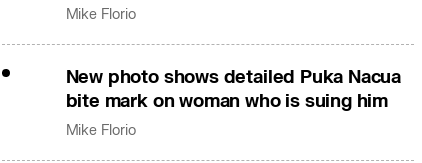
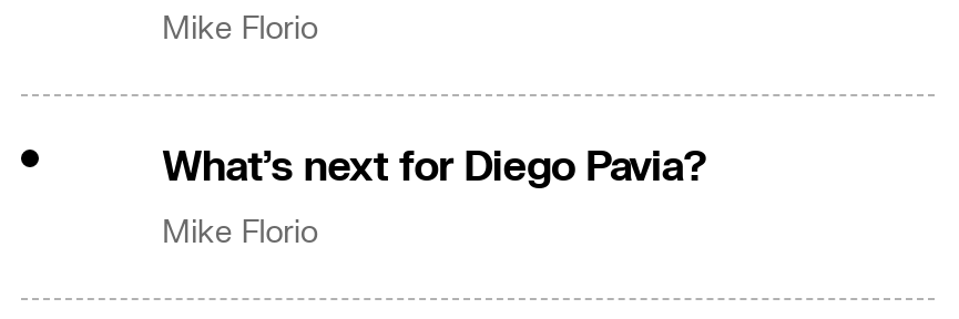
- New photo shows detailed Puka Nacua
- bite mark on woman who is suing him
+ What’s next for Diego Pavia?
